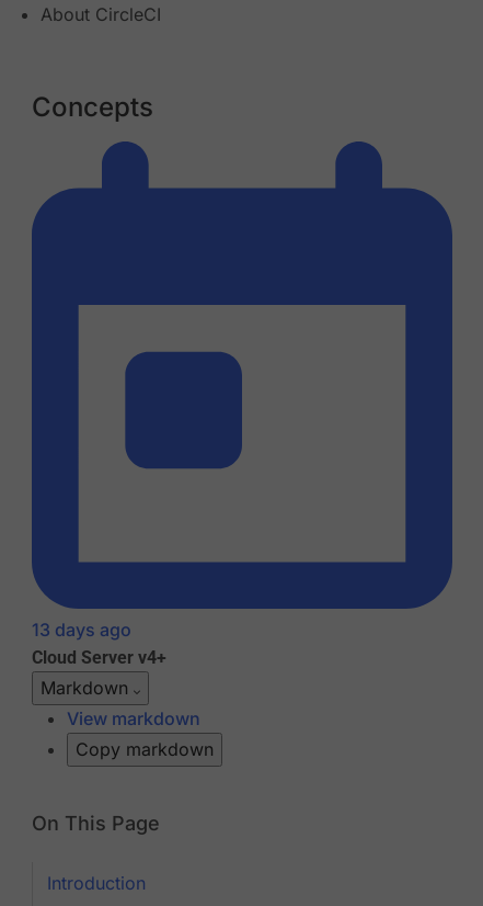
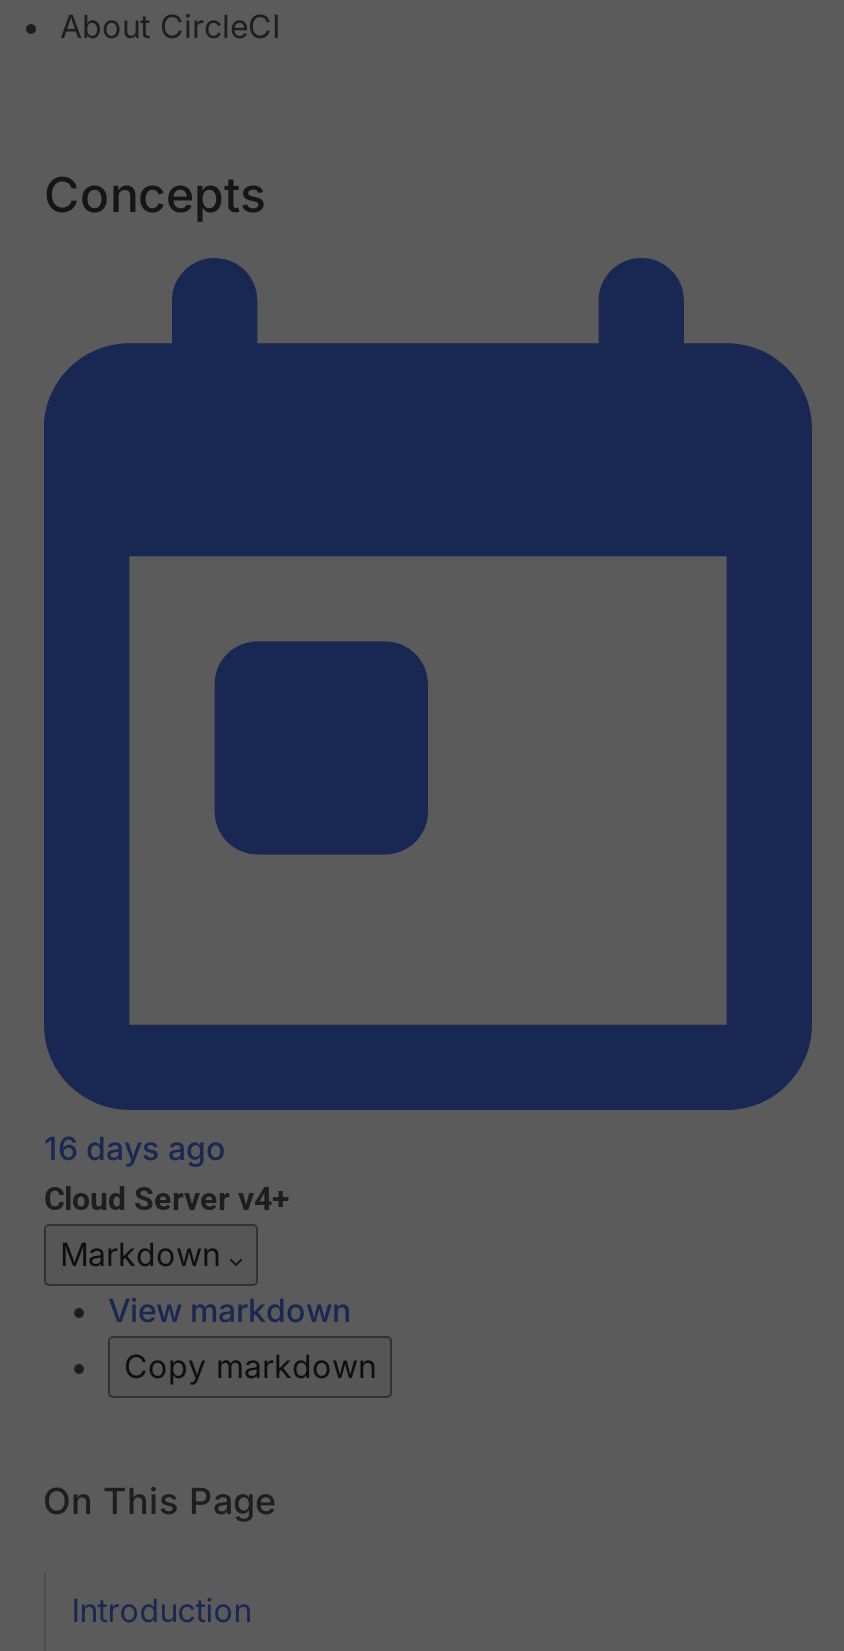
- 13 days ago
+ 16 days ago
